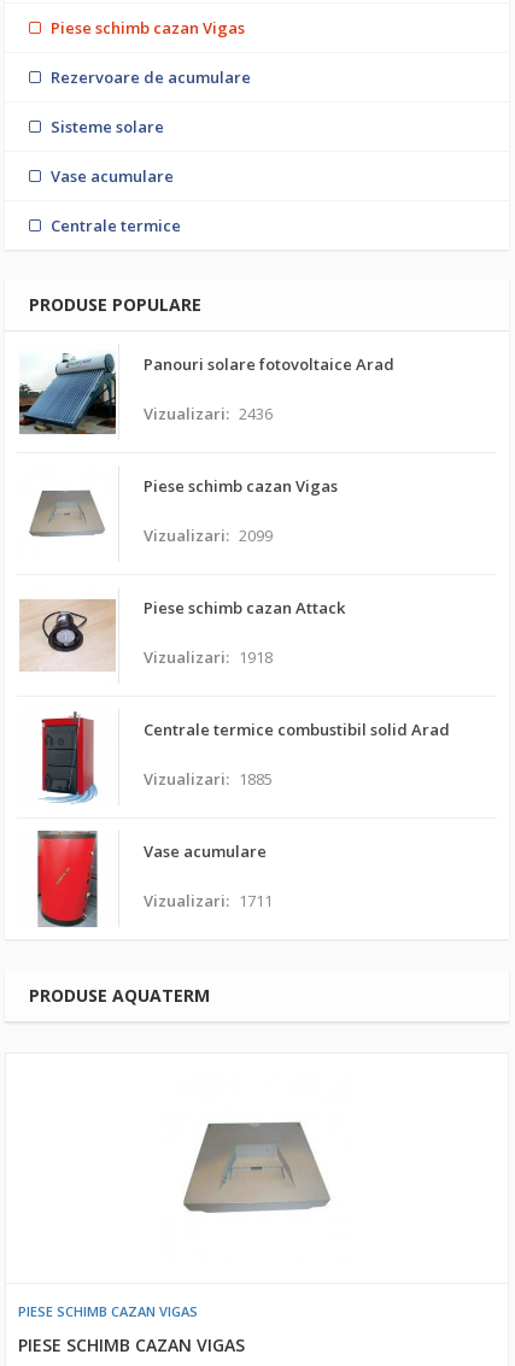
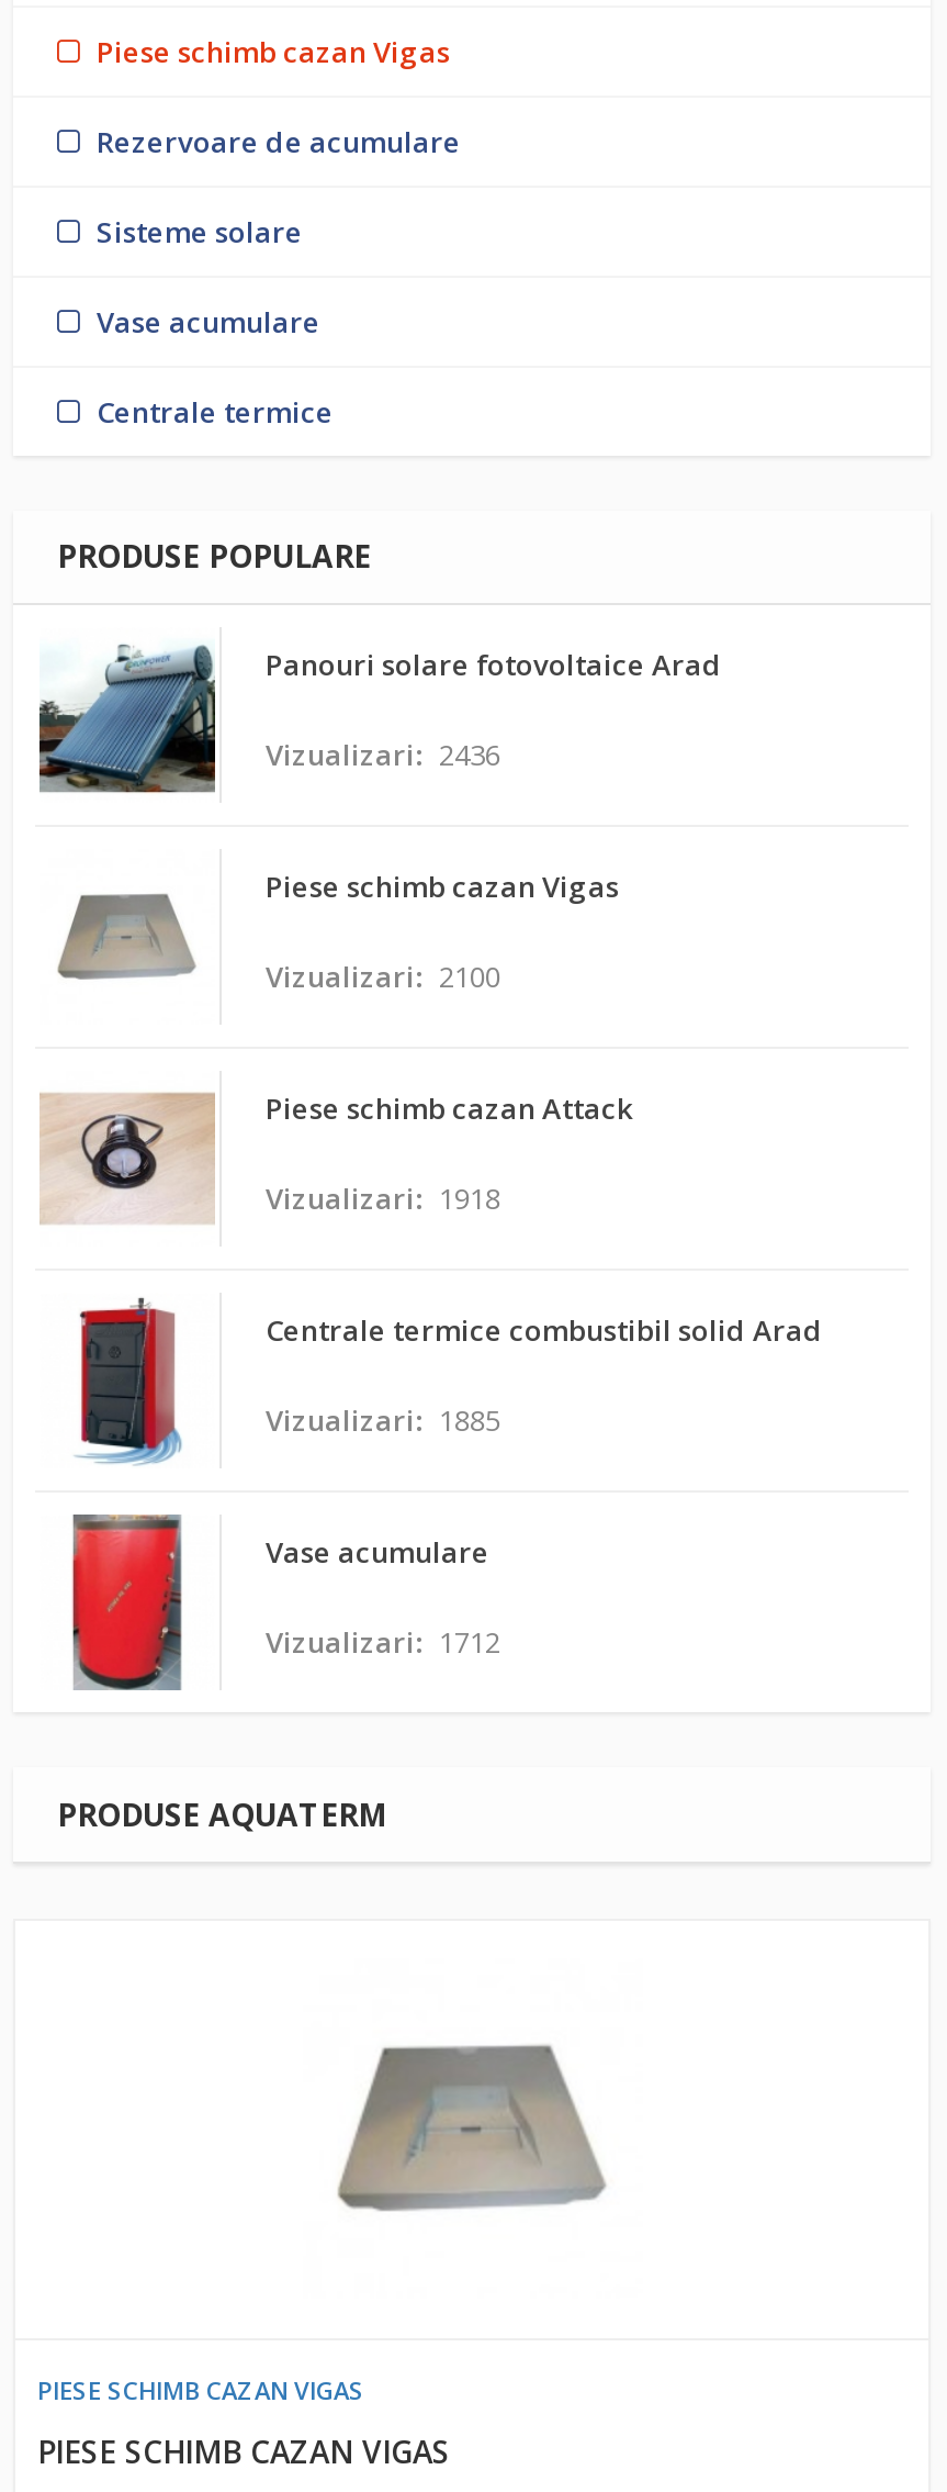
- Vizualizari: 2099
+ Vizualizari: 2100

- Vizualizari: 1711
+ Vizualizari: 1712
